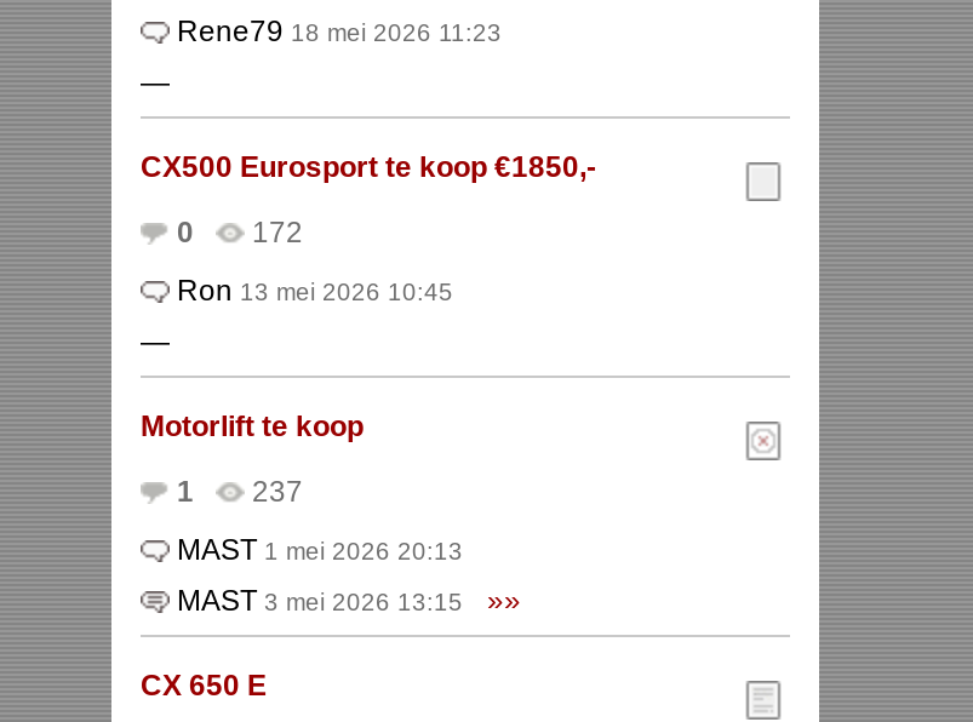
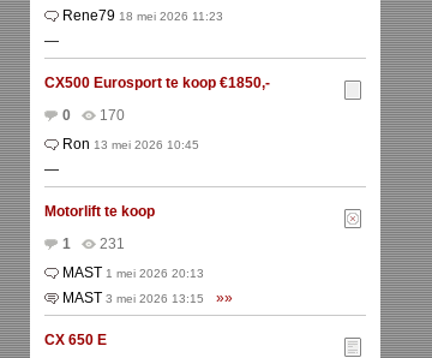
- 0 172
+ 0 170

- 1 237
+ 1 231
